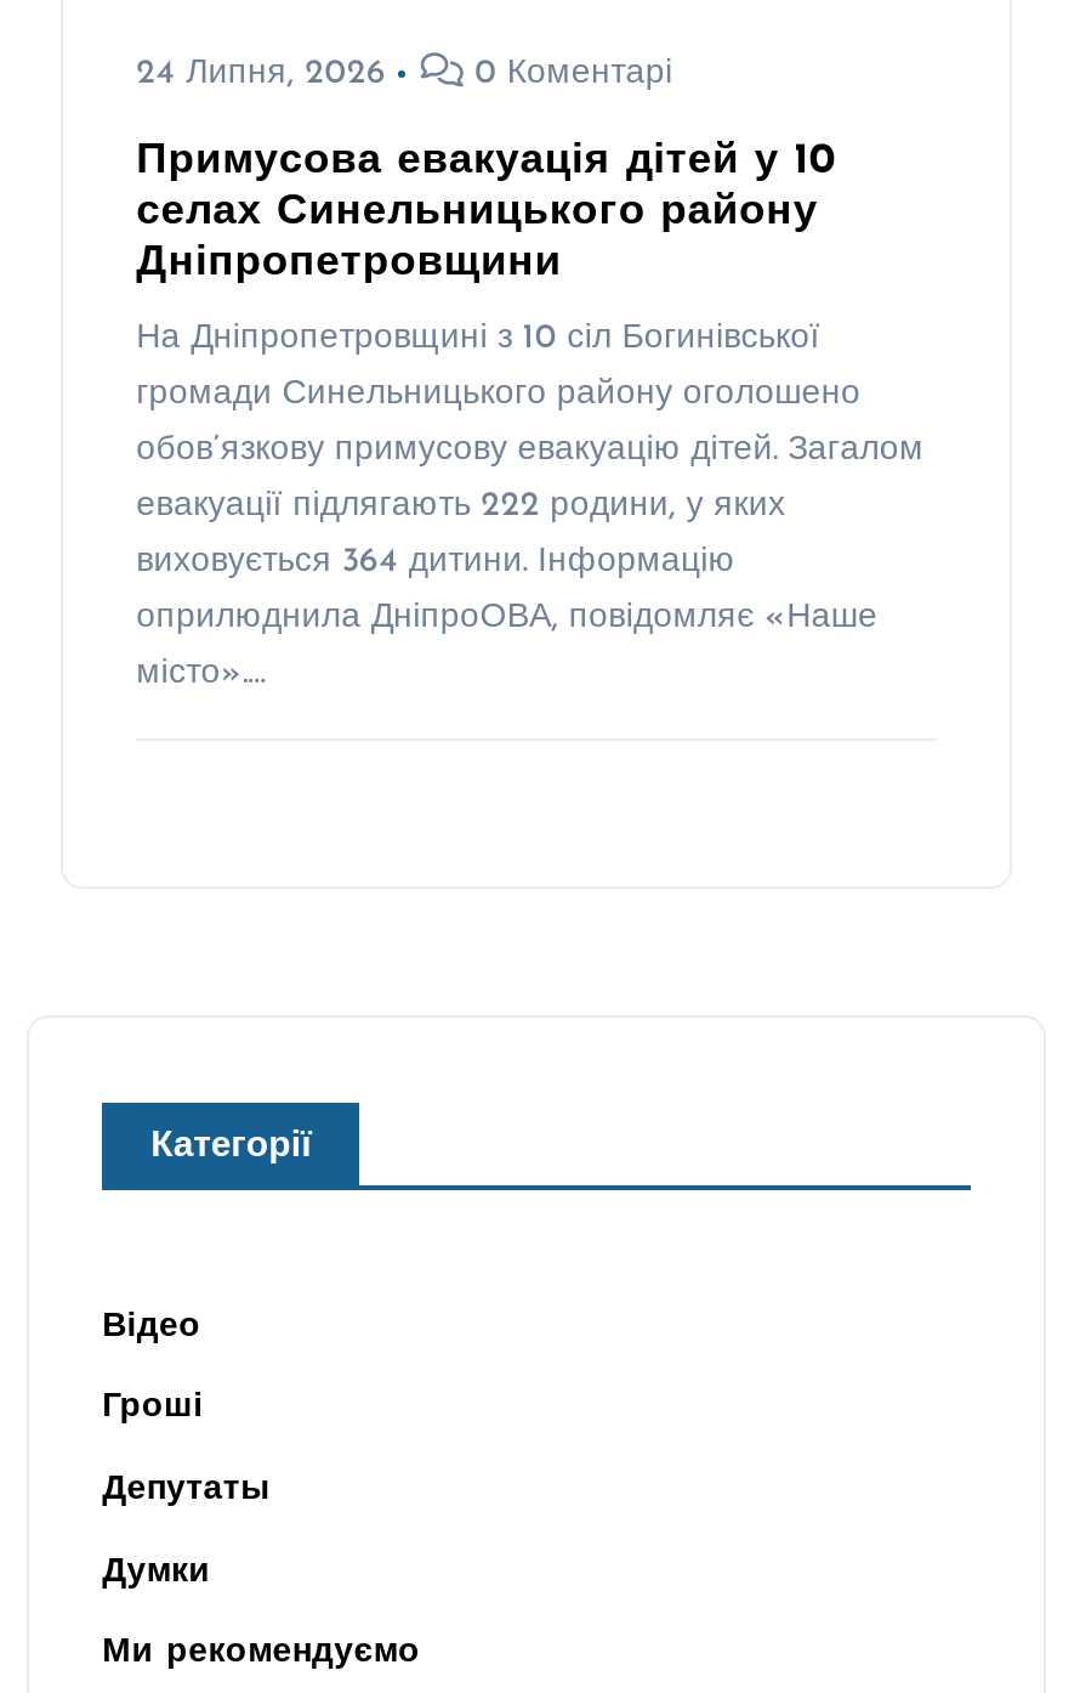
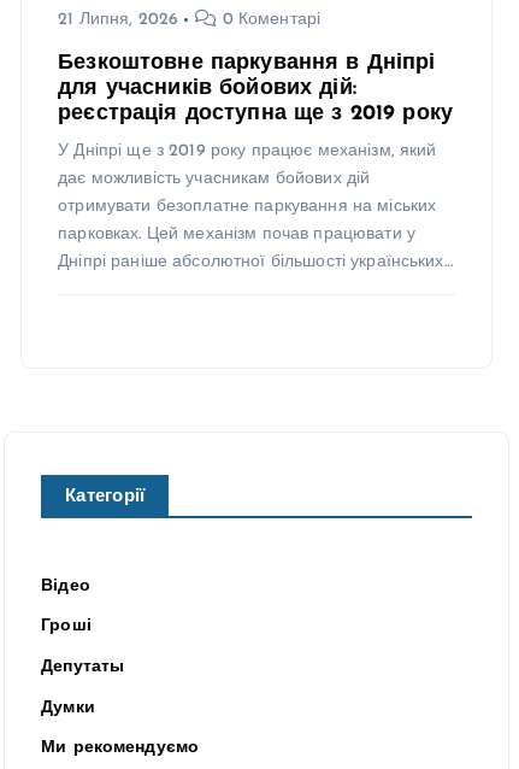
- 24 Липня, 2026
+ 21 Липня, 2026

- Примусова евакуація дітей у 10
- селах Синельницького району
- Дніпропетровщини
- На Дніпропетровщині з 10 сіл Богинівської
- громади Синельницького району оголошено
- обов’язкову примусову евакуацію дітей. Загалом
- евакуації підлягають 222 родини, у яких
- виховується 364 дитини. Інформацію
- оприлюднила ДніпроОВА, повідомляє «Наше
- місто».…
+ Безкоштовне паркування в Дніпрі
+ для учасників бойових дій:
+ реєстрація доступна ще з 2019 року
+ У Дніпрі ще з 2019 року працює механізм, який
+ дає можливість учасникам бойових дій
+ отримувати безоплатне паркування на міських
+ парковках. Цей механізм почав працювати у
+ Дніпрі раніше абсолютної більшості українських…
